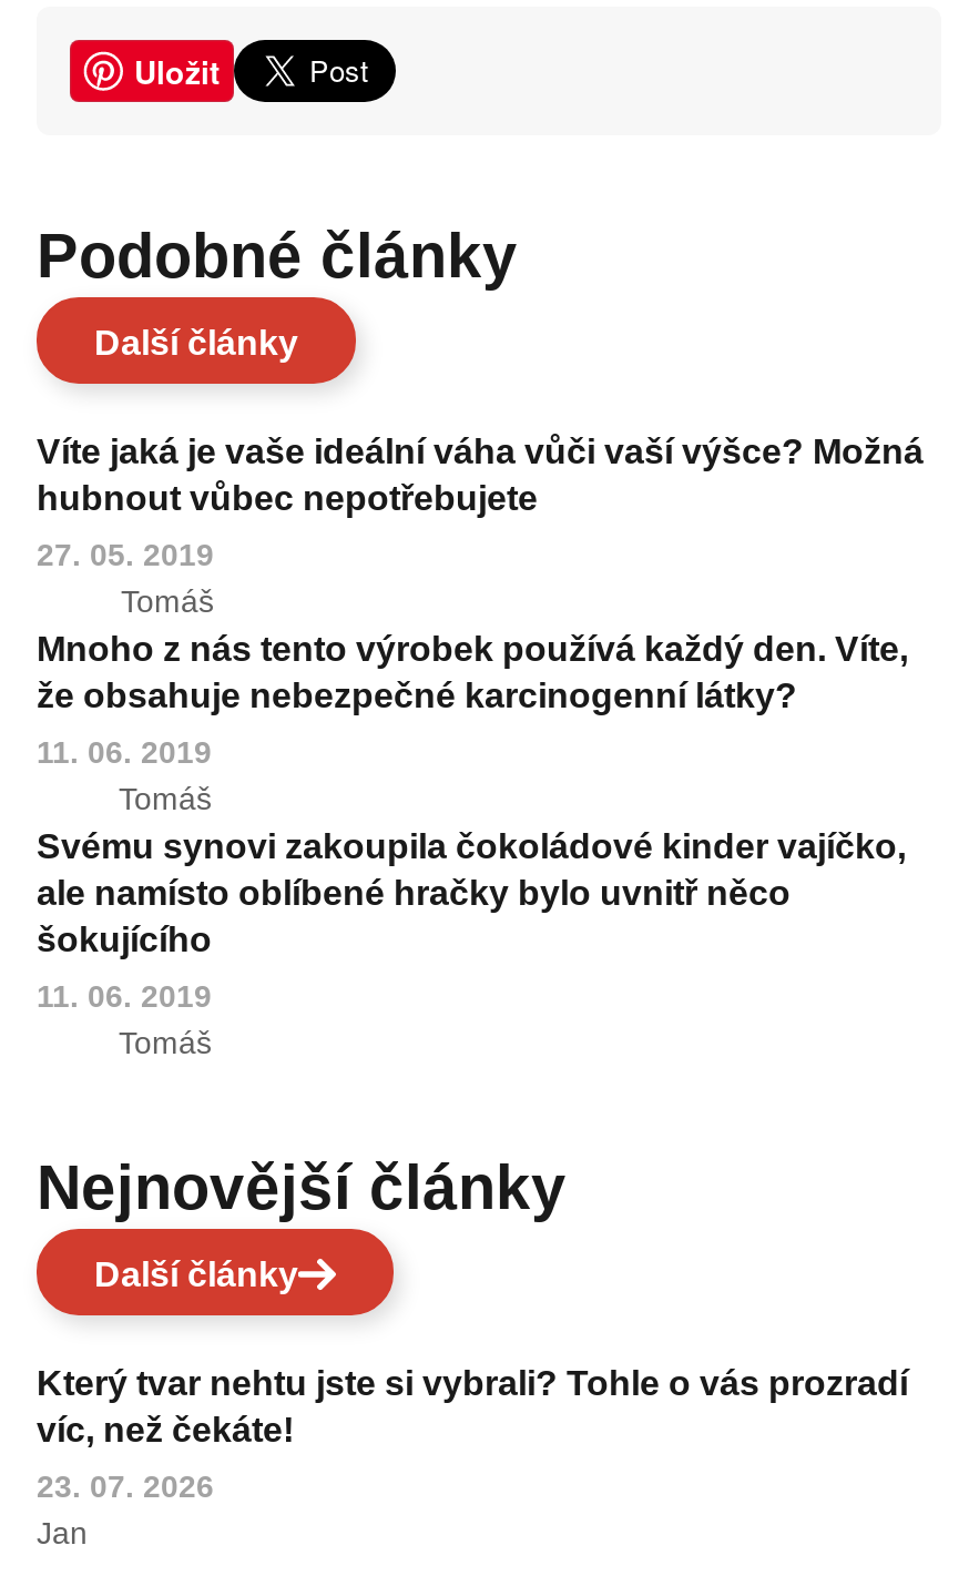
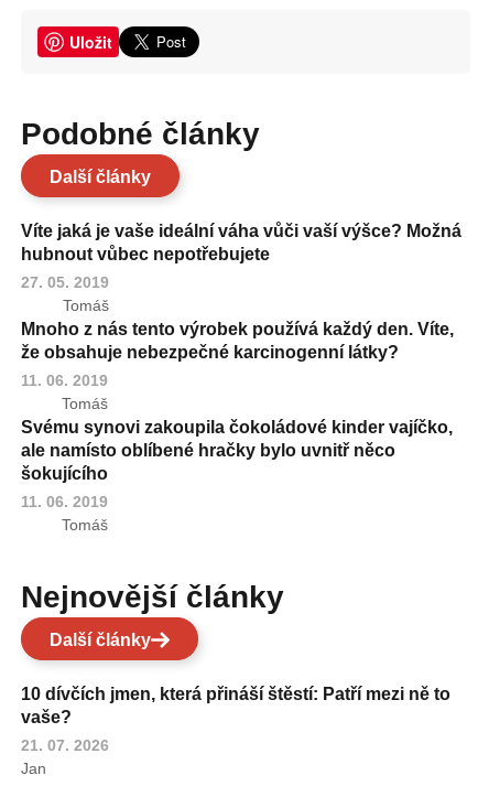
- Který tvar nehtu jste si vybrali? Tohle o vás prozradí
- víc, než čekáte!
+ 10 dívčích jmen, která přináší štěstí: Patří mezi ně to
+ vaše?

- 23. 07. 2026
+ 21. 07. 2026
